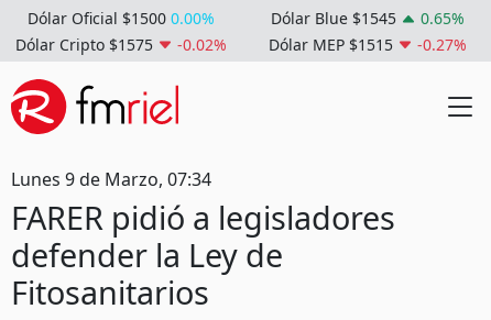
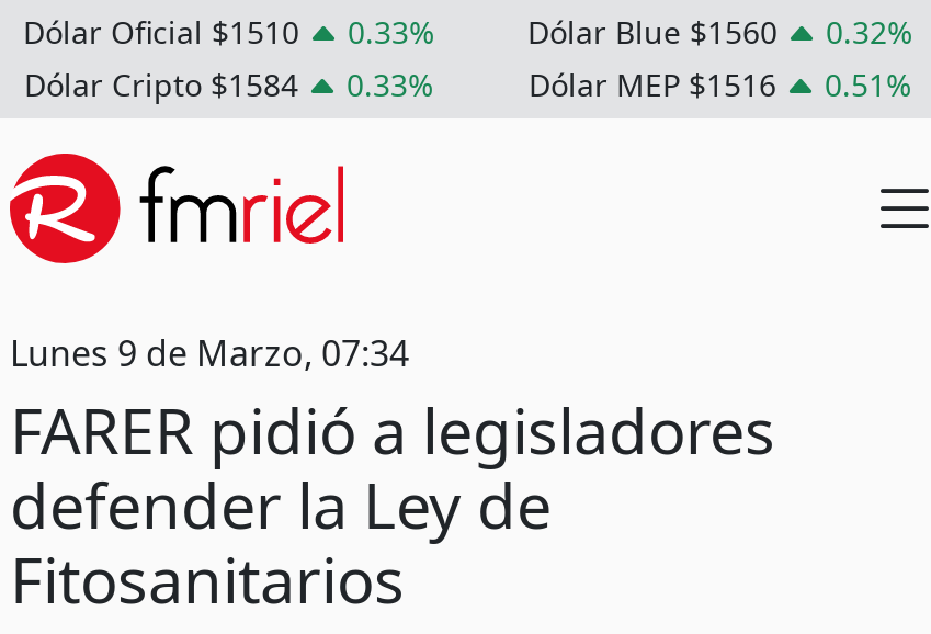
- Dólar Oficial $1500 0.00%
- Dólar Blue $1545
- 0.65%
- Dólar Cripto $1575
- -0.02%
- Dólar MEP $1515
- -0.27%
+ Dólar Oficial $1510
+ 0.33%
+ Dólar Blue $1560
+ 0.32%
+ Dólar Cripto $1584
+ 0.33%
+ Dólar MEP $1516
+ 0.51%
